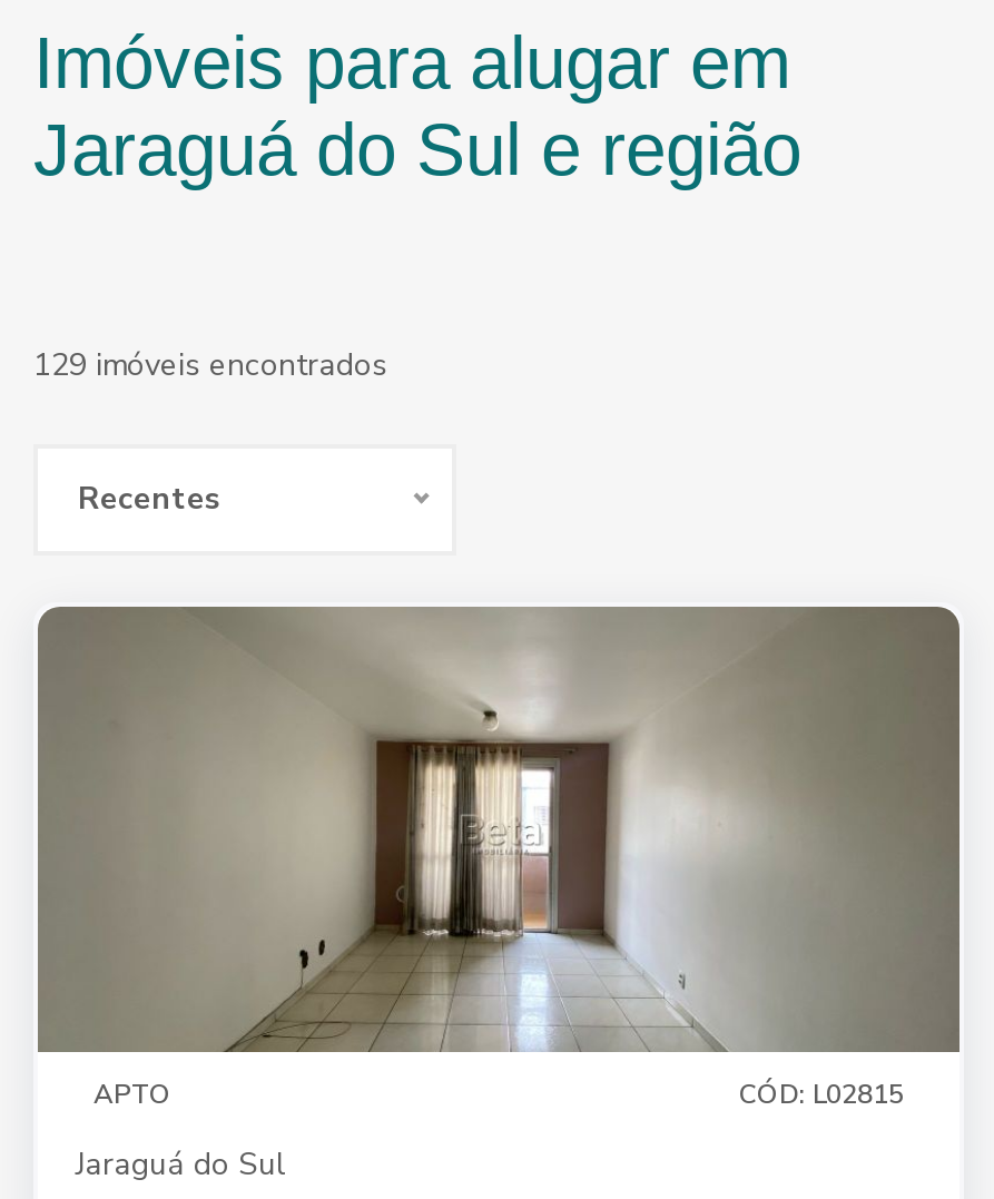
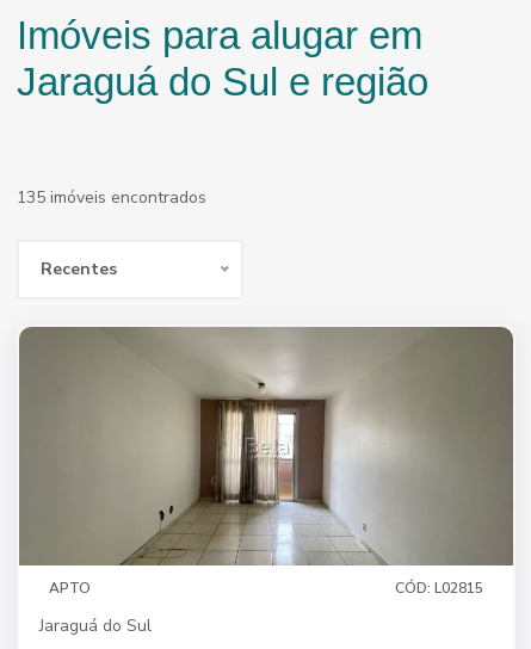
- 129 imóveis encontrados
+ 135 imóveis encontrados
